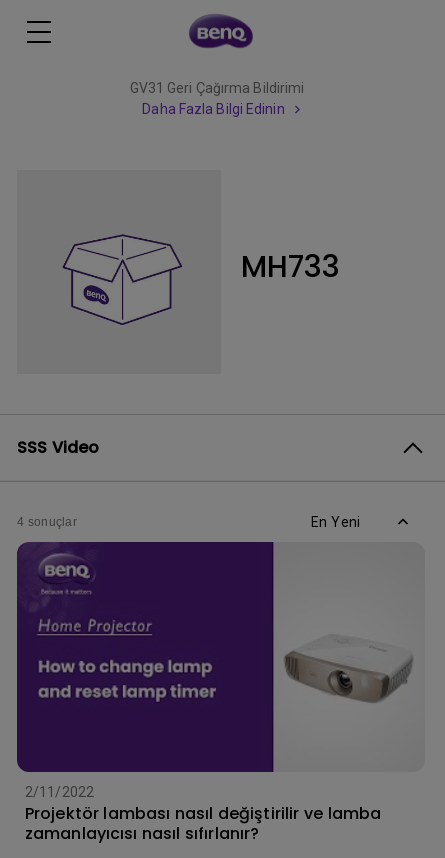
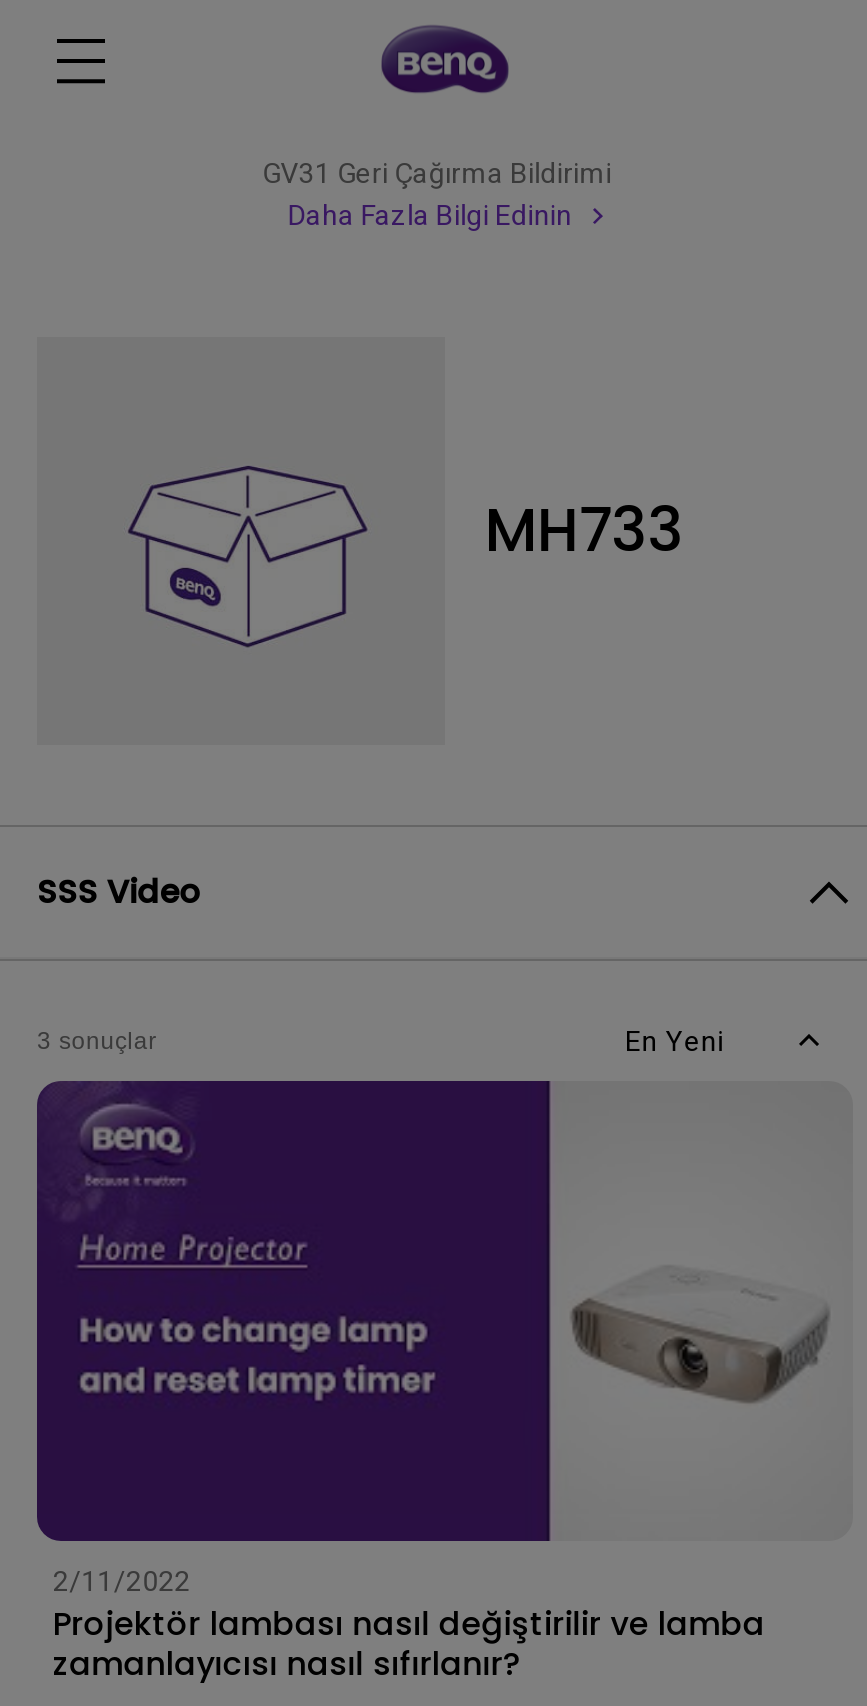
- 4 sonuçlar
+ 3 sonuçlar
